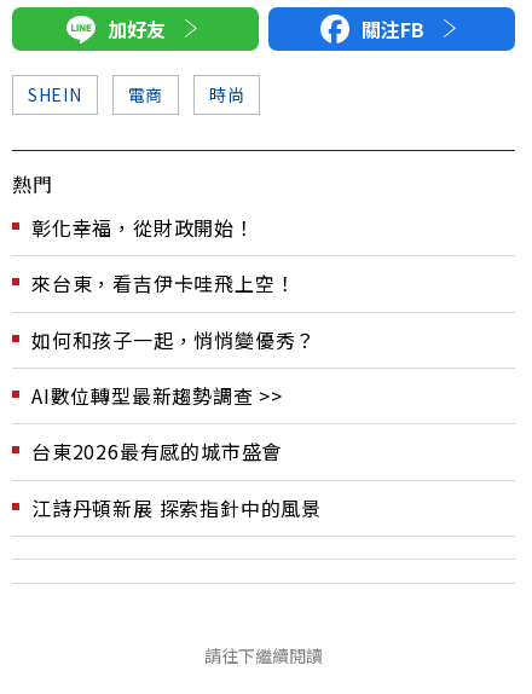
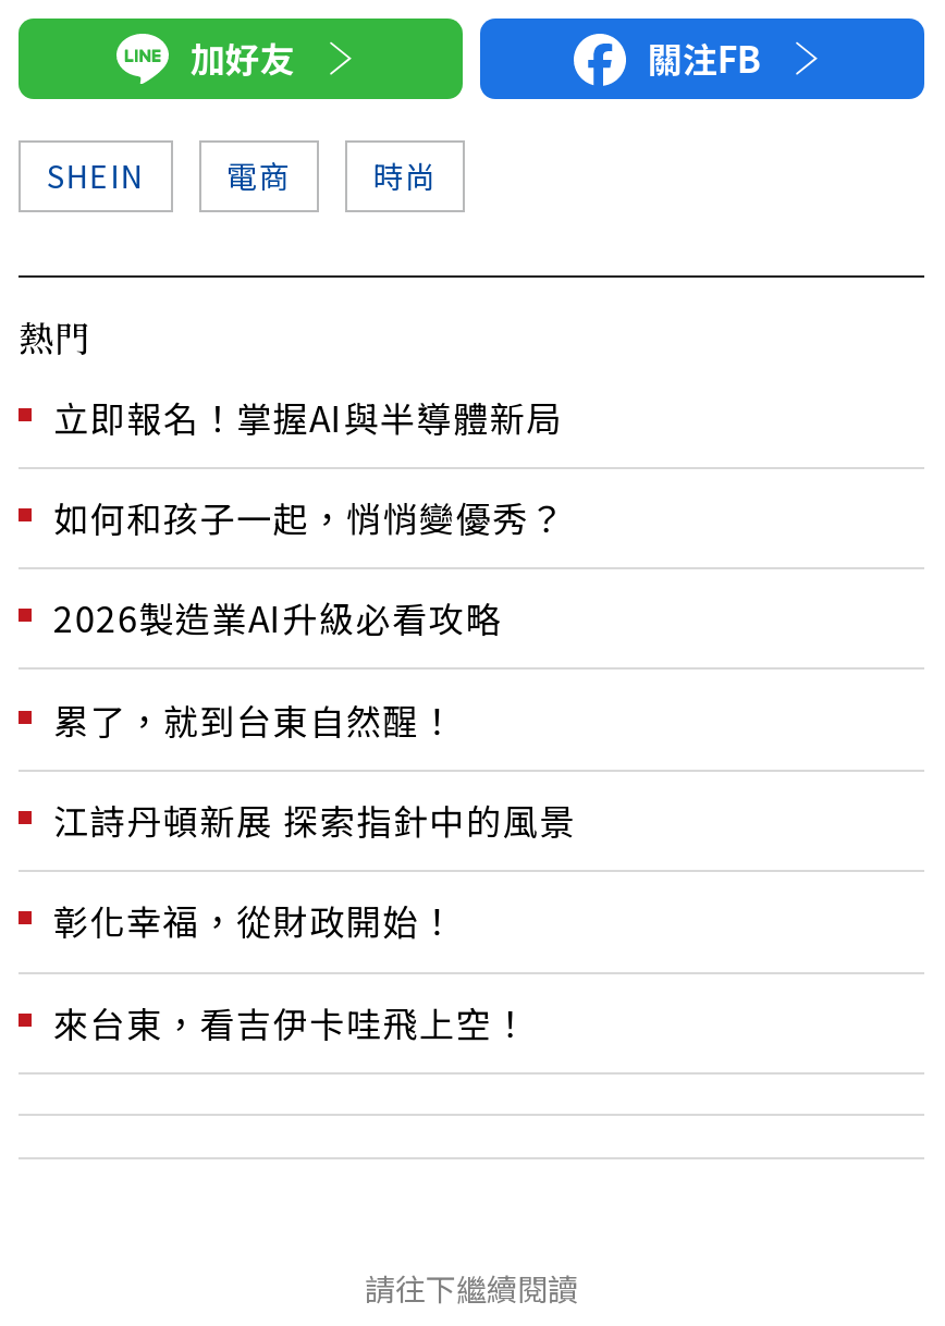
+ 立即報名！掌握AI與半導體新局
+ 2026製造業AI升級必看攻略
+ 累了，就到台東自然醒！

moved down: 彰化幸福，從財政開始！ | 來台東，看吉伊卡哇飛上空！

moved up: 如何和孩子一起，悄悄變優秀？

- AI數位轉型最新趨勢調查 >>
- 台東2026最有感的城市盛會

moved up: 江詩丹頓新展 探索指針中的風景
